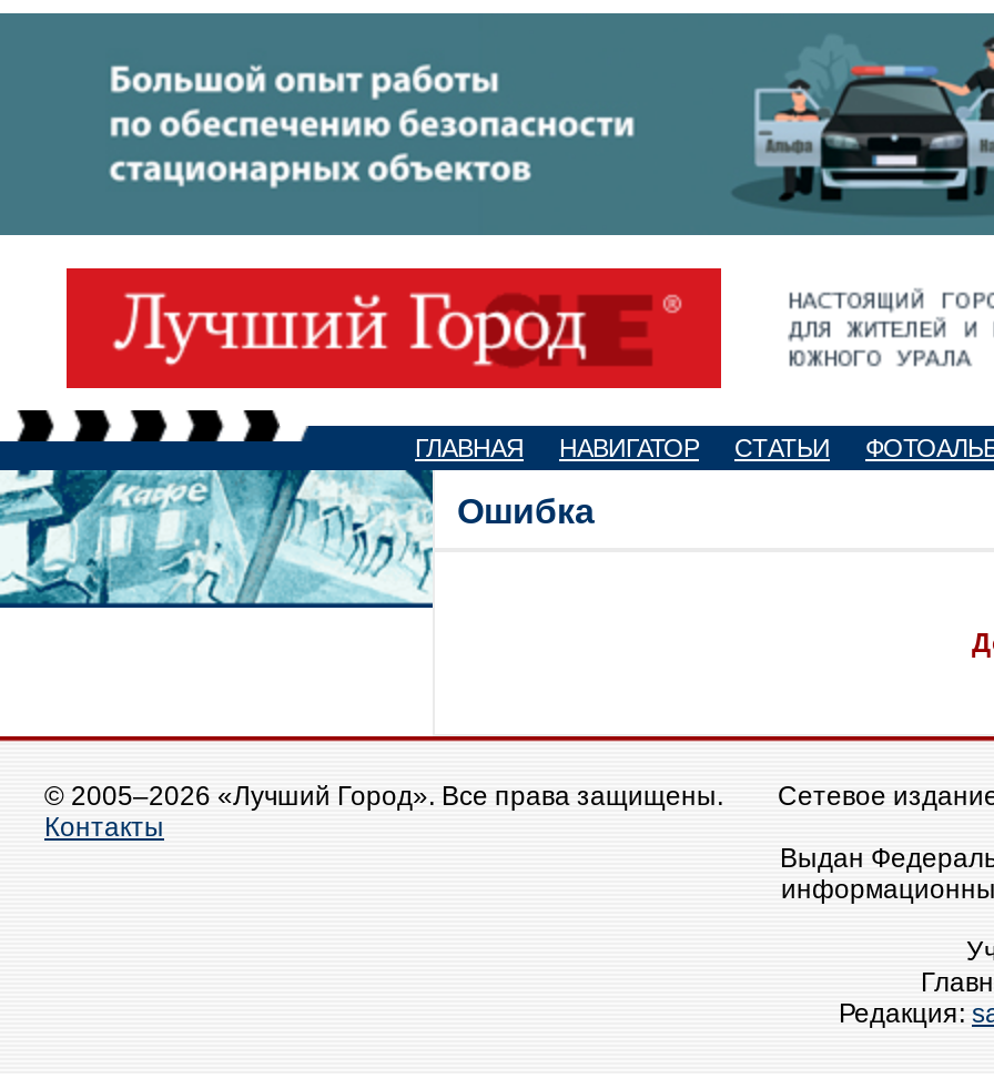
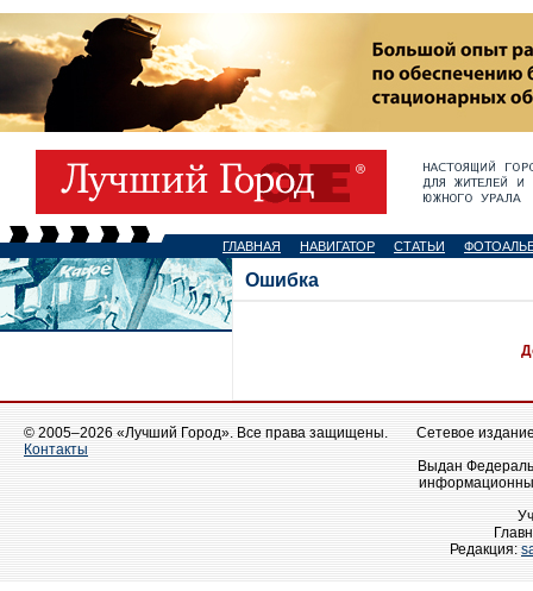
- [image]
+ [image]
